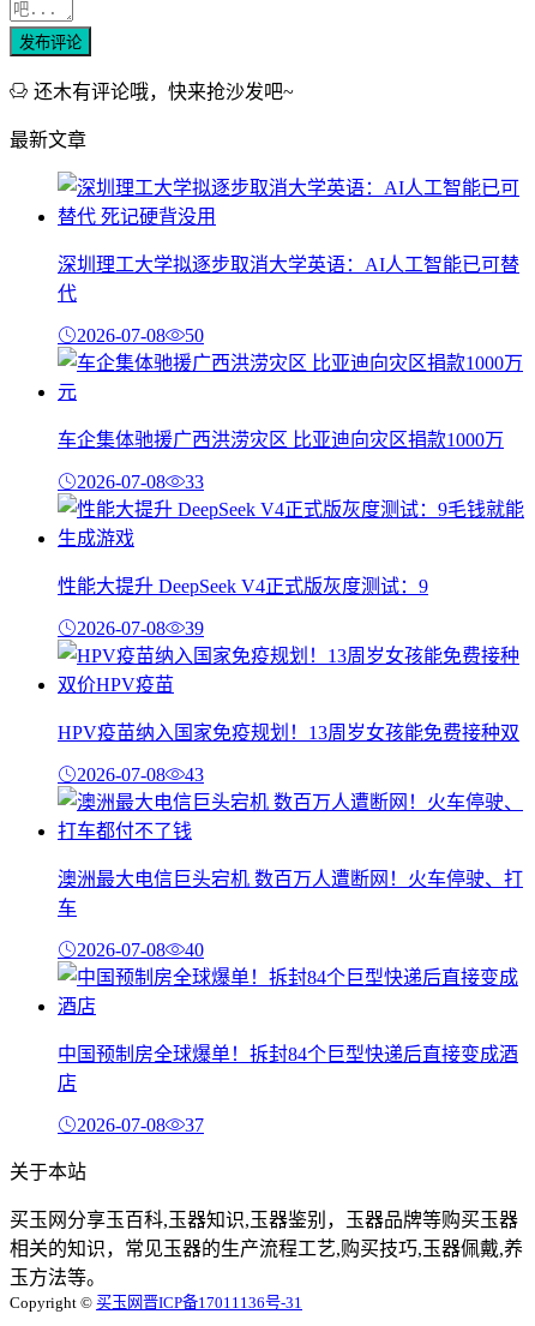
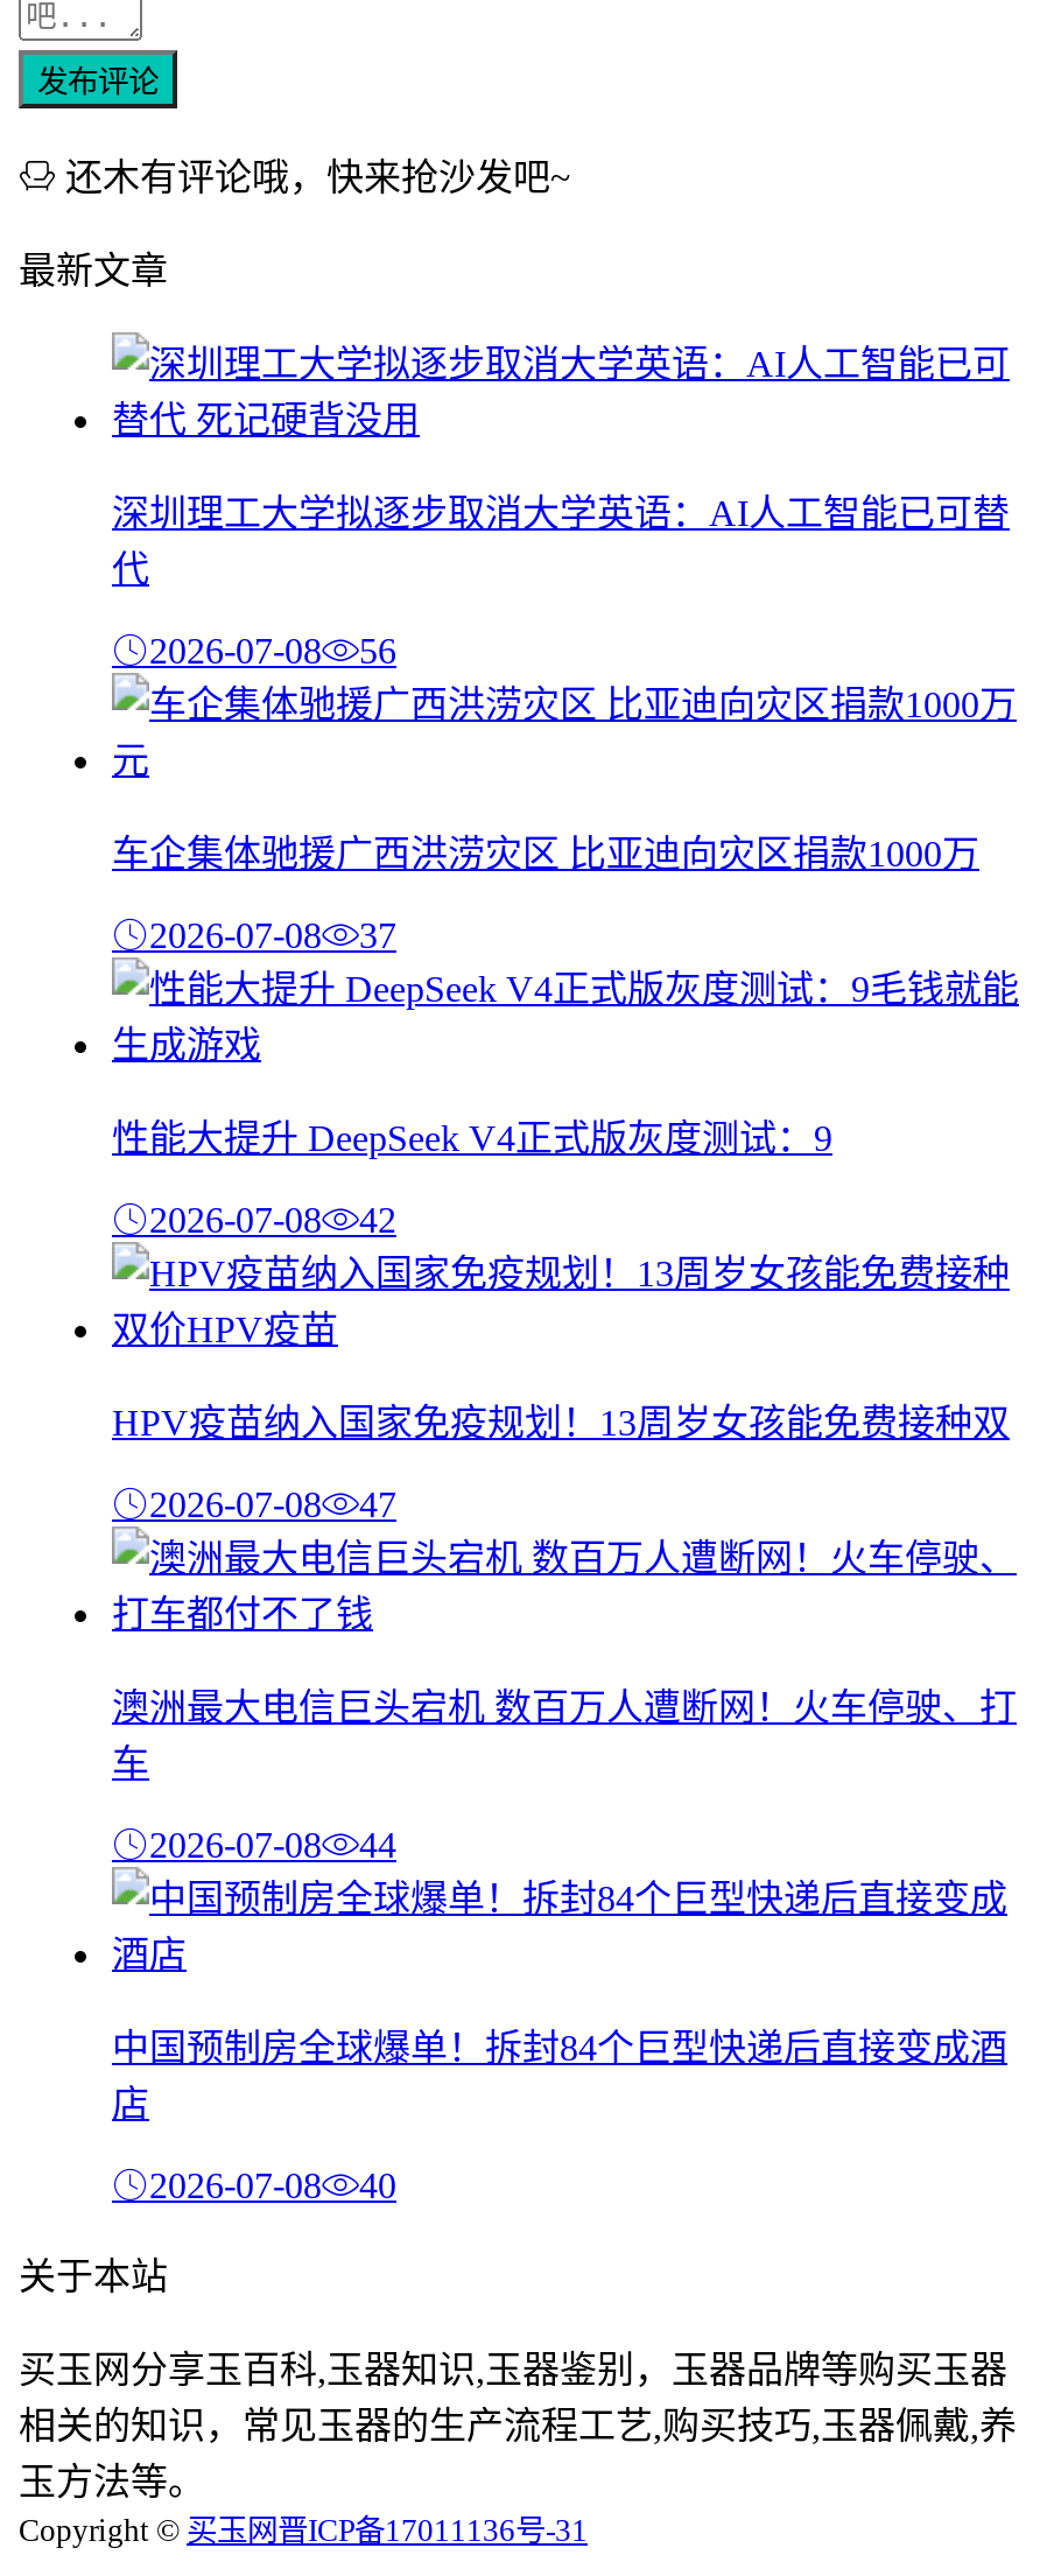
- 2026-07-08 50
+ 2026-07-08 56

- 2026-07-08 33
+ 2026-07-08 37

- 2026-07-08 39
+ 2026-07-08 42

- 2026-07-08 43
+ 2026-07-08 47

- 2026-07-08 40
+ 2026-07-08 44

- 2026-07-08 37
+ 2026-07-08 40
